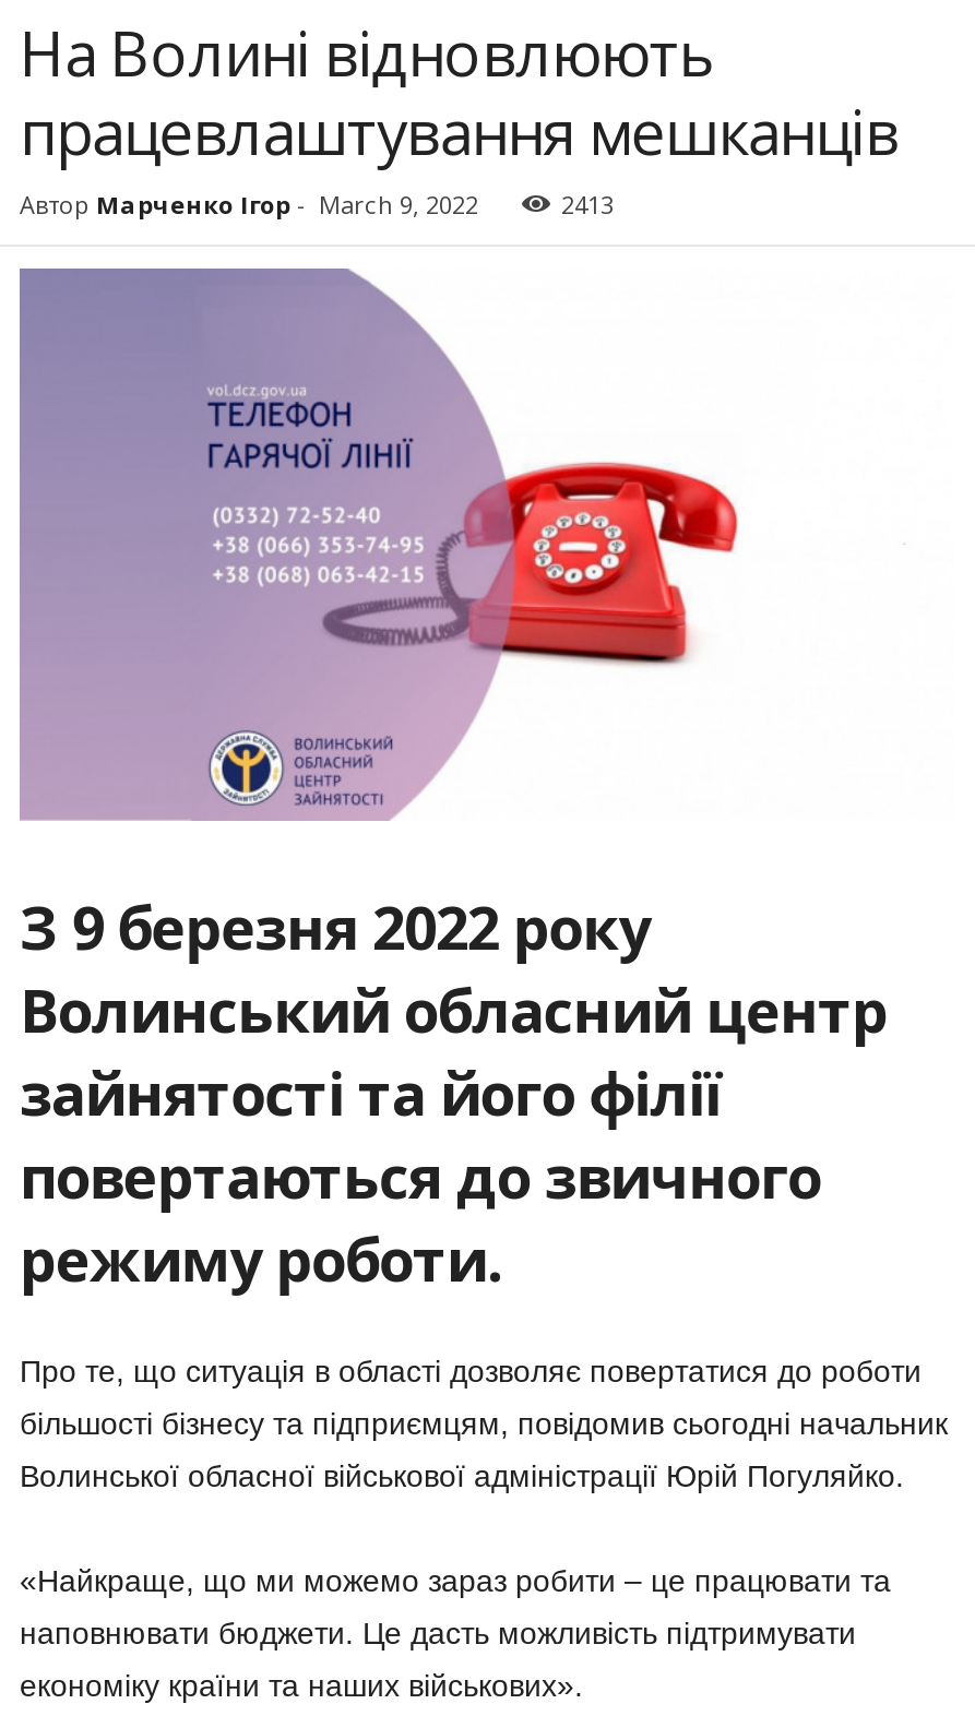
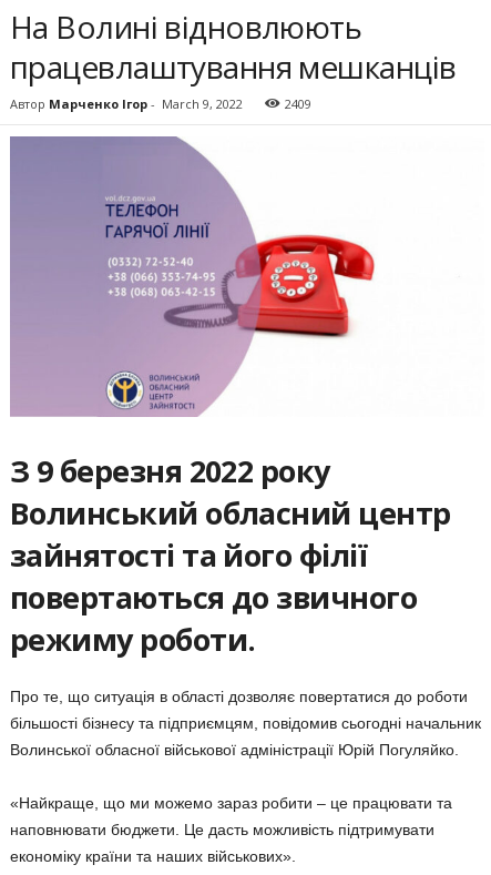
- 2413
+ 2409
